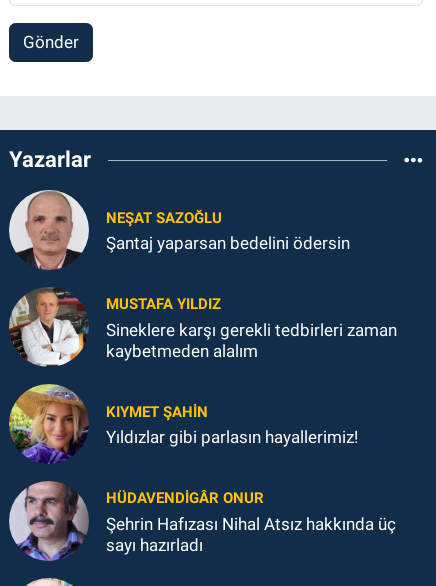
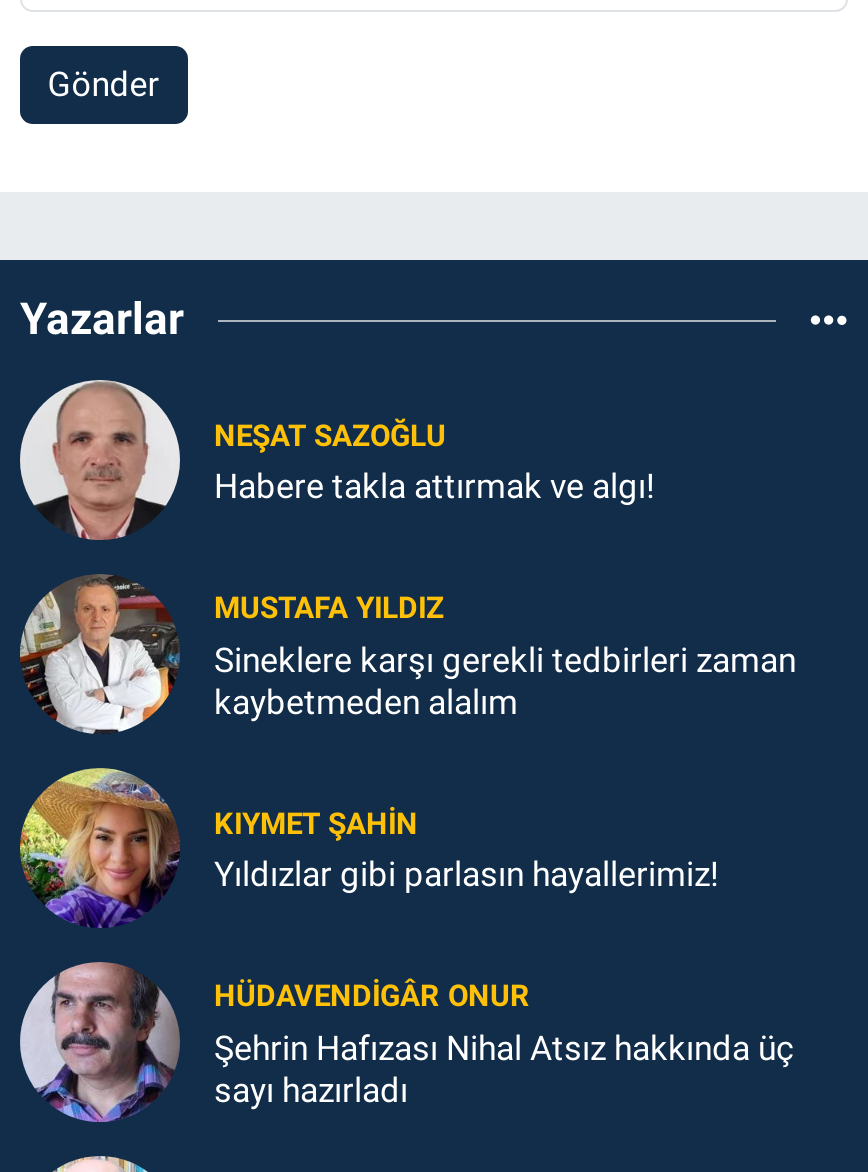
- Şantaj yaparsan bedelini ödersin
+ Habere takla attırmak ve algı!
